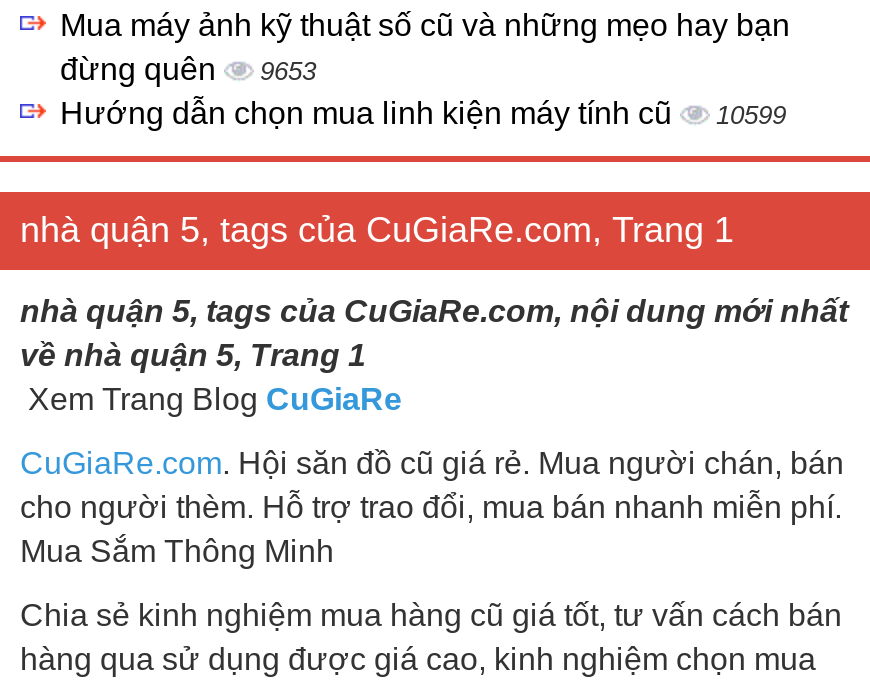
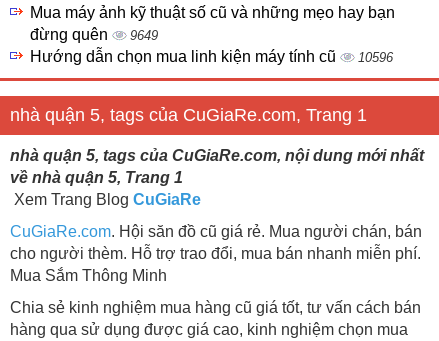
- đừng quên 9653
+ đừng quên 9649

- Hướng dẫn chọn mua linh kiện máy tính cũ 10599
+ Hướng dẫn chọn mua linh kiện máy tính cũ 10596
